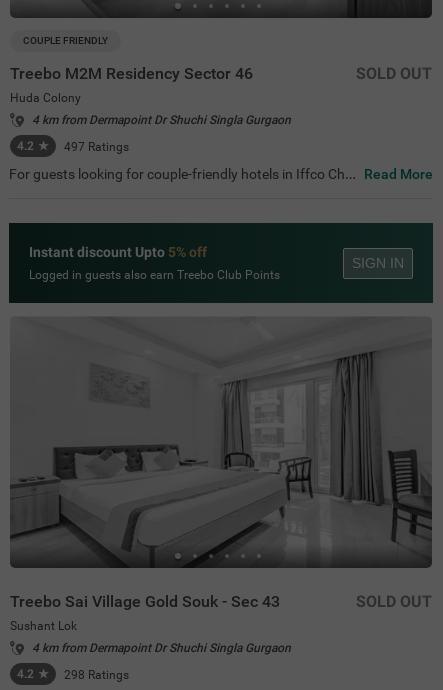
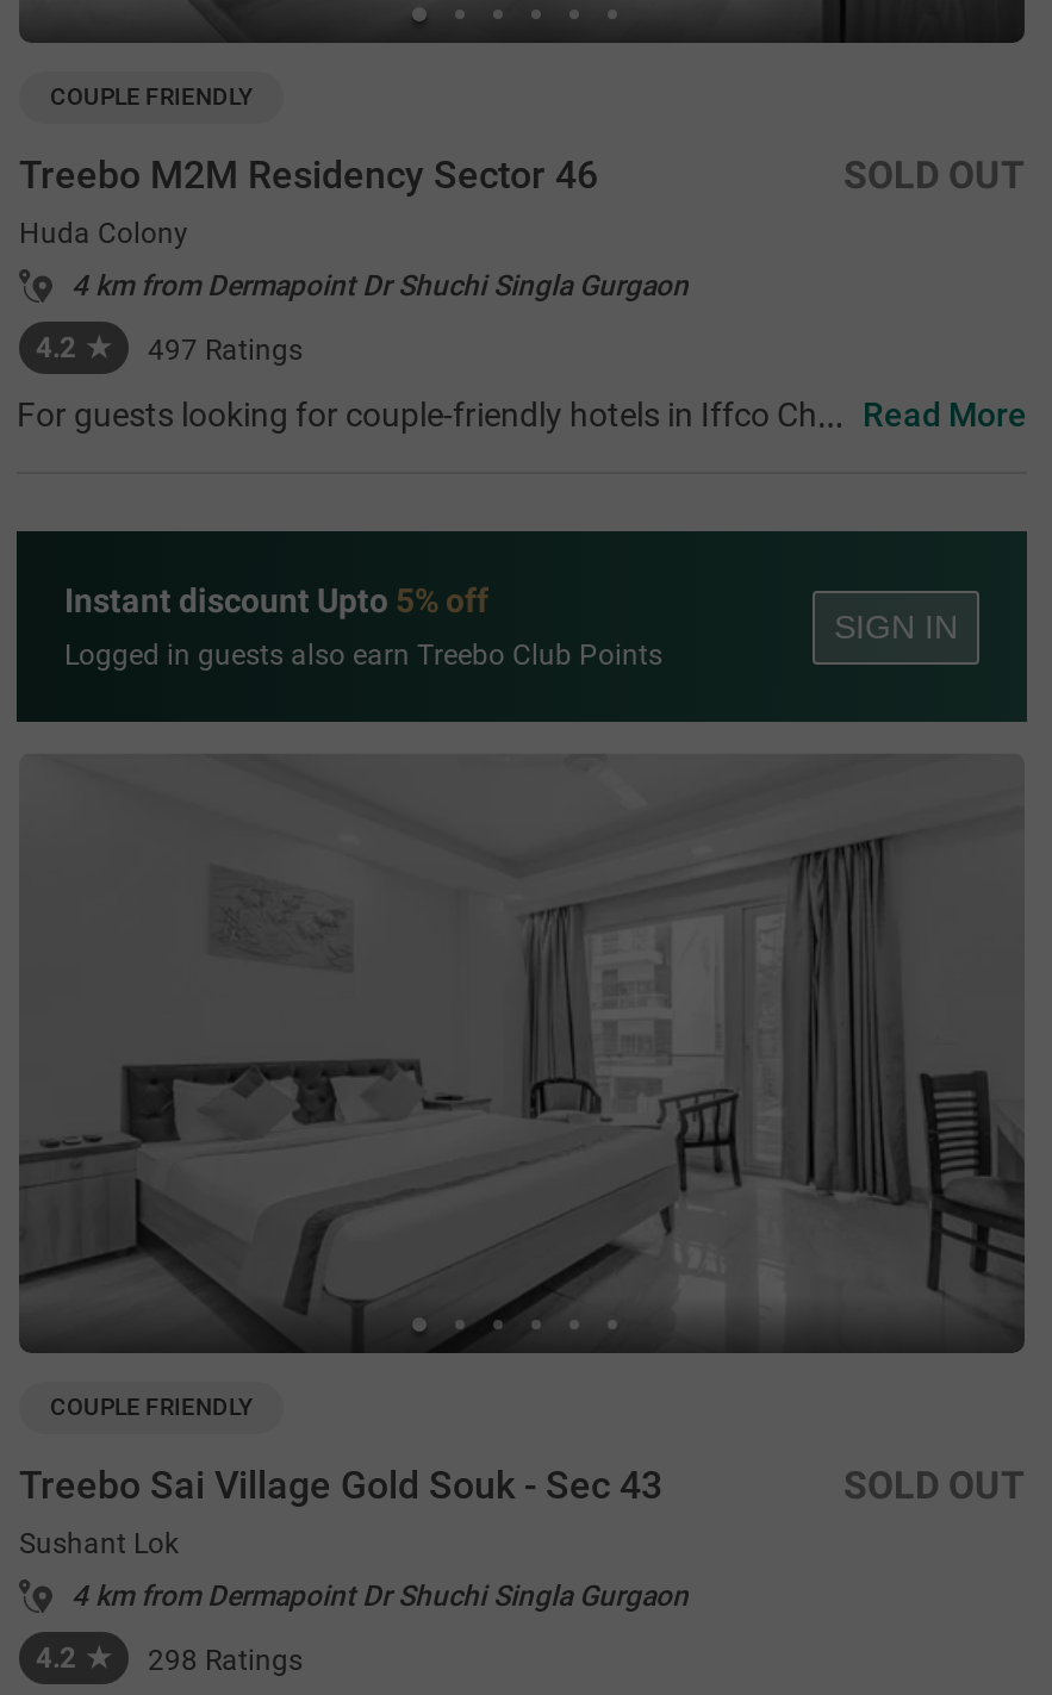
+ COUPLE FRIENDLY
